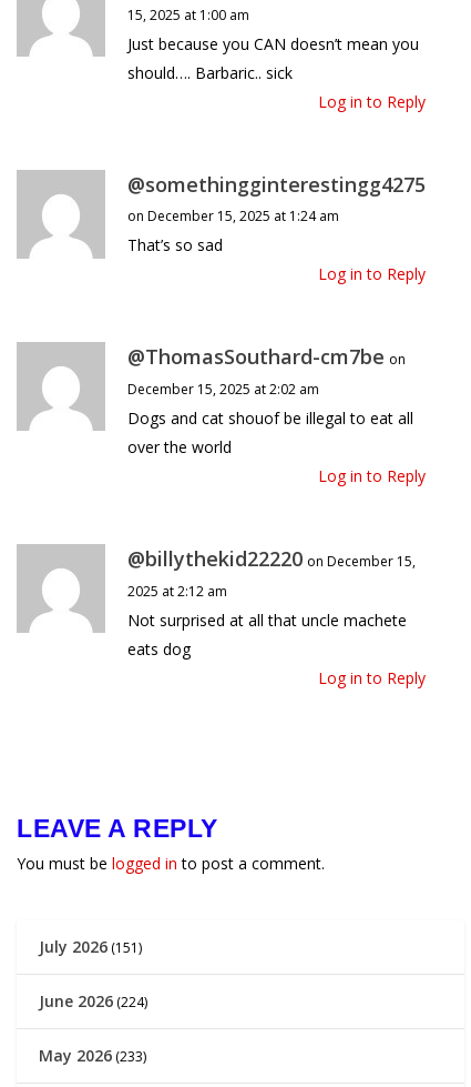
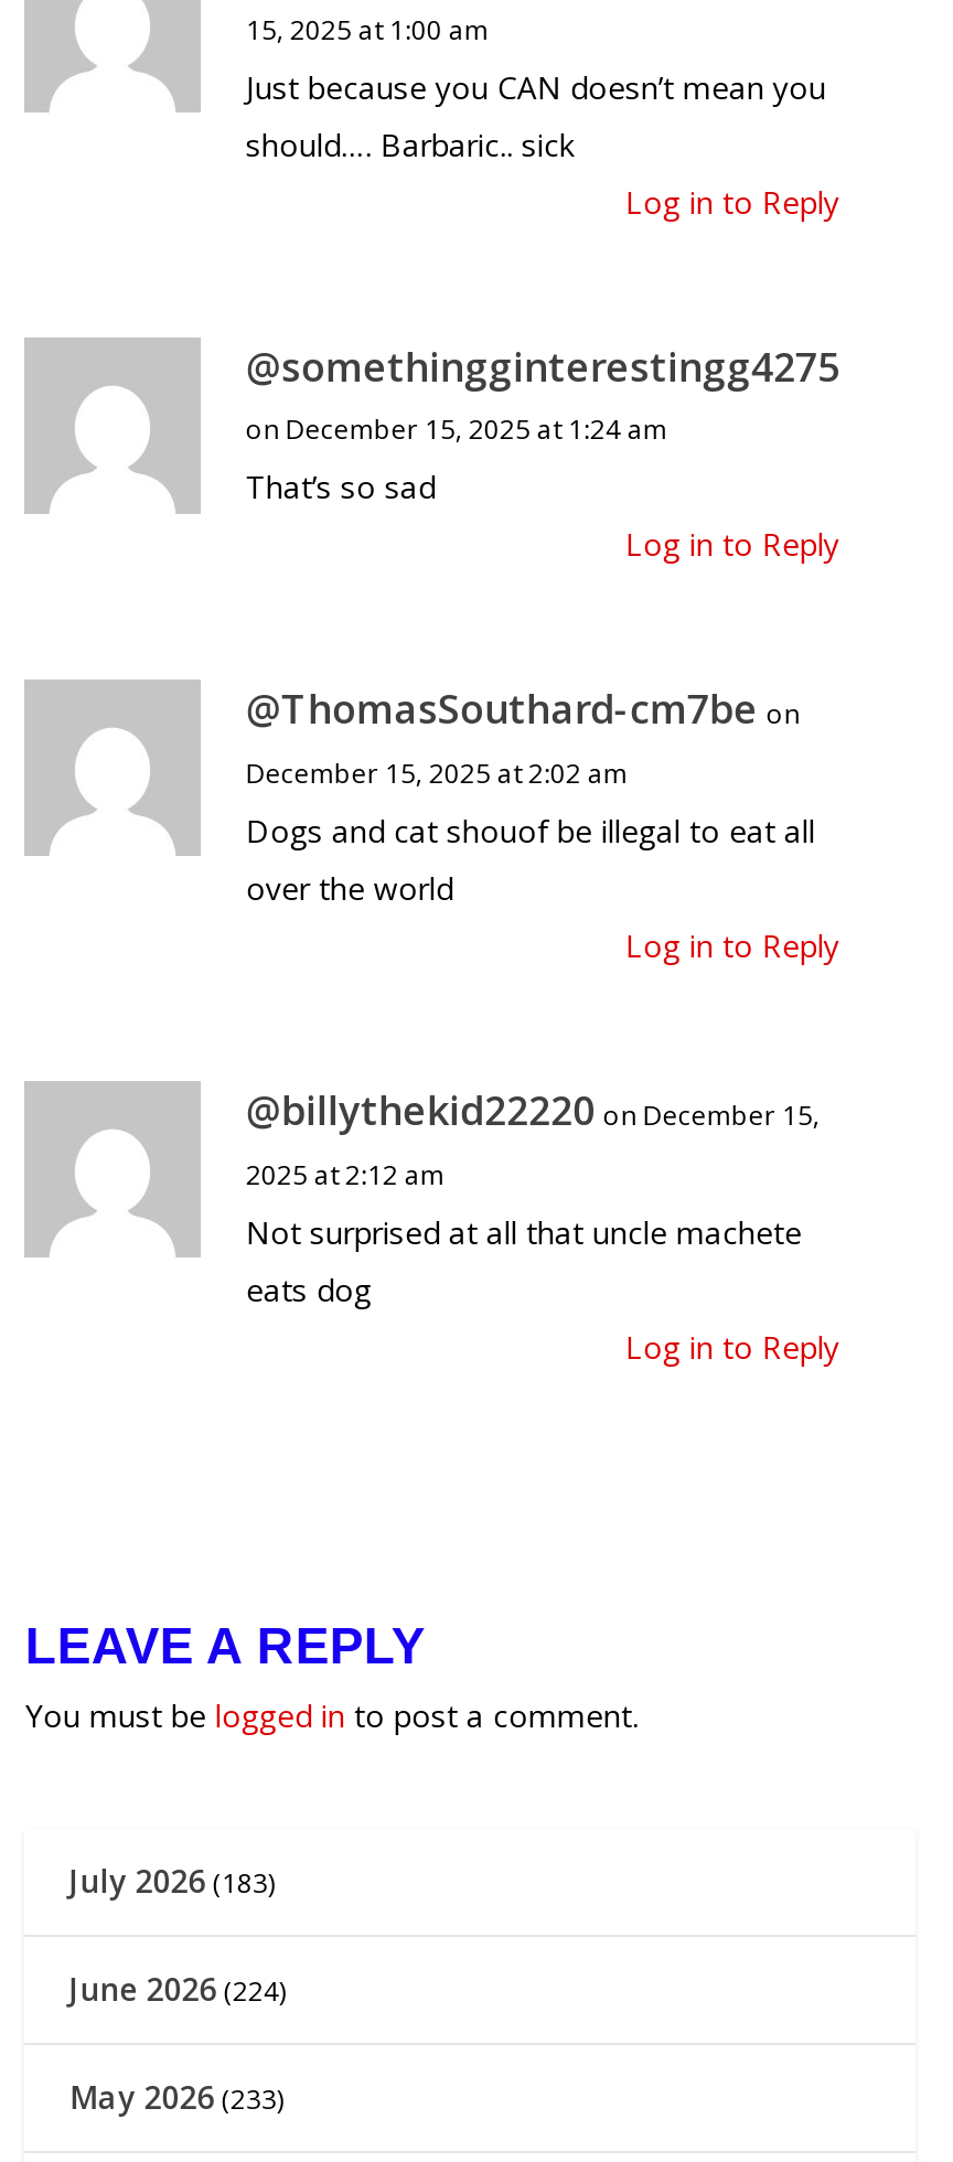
- July 2026 (151)
+ July 2026 (183)
